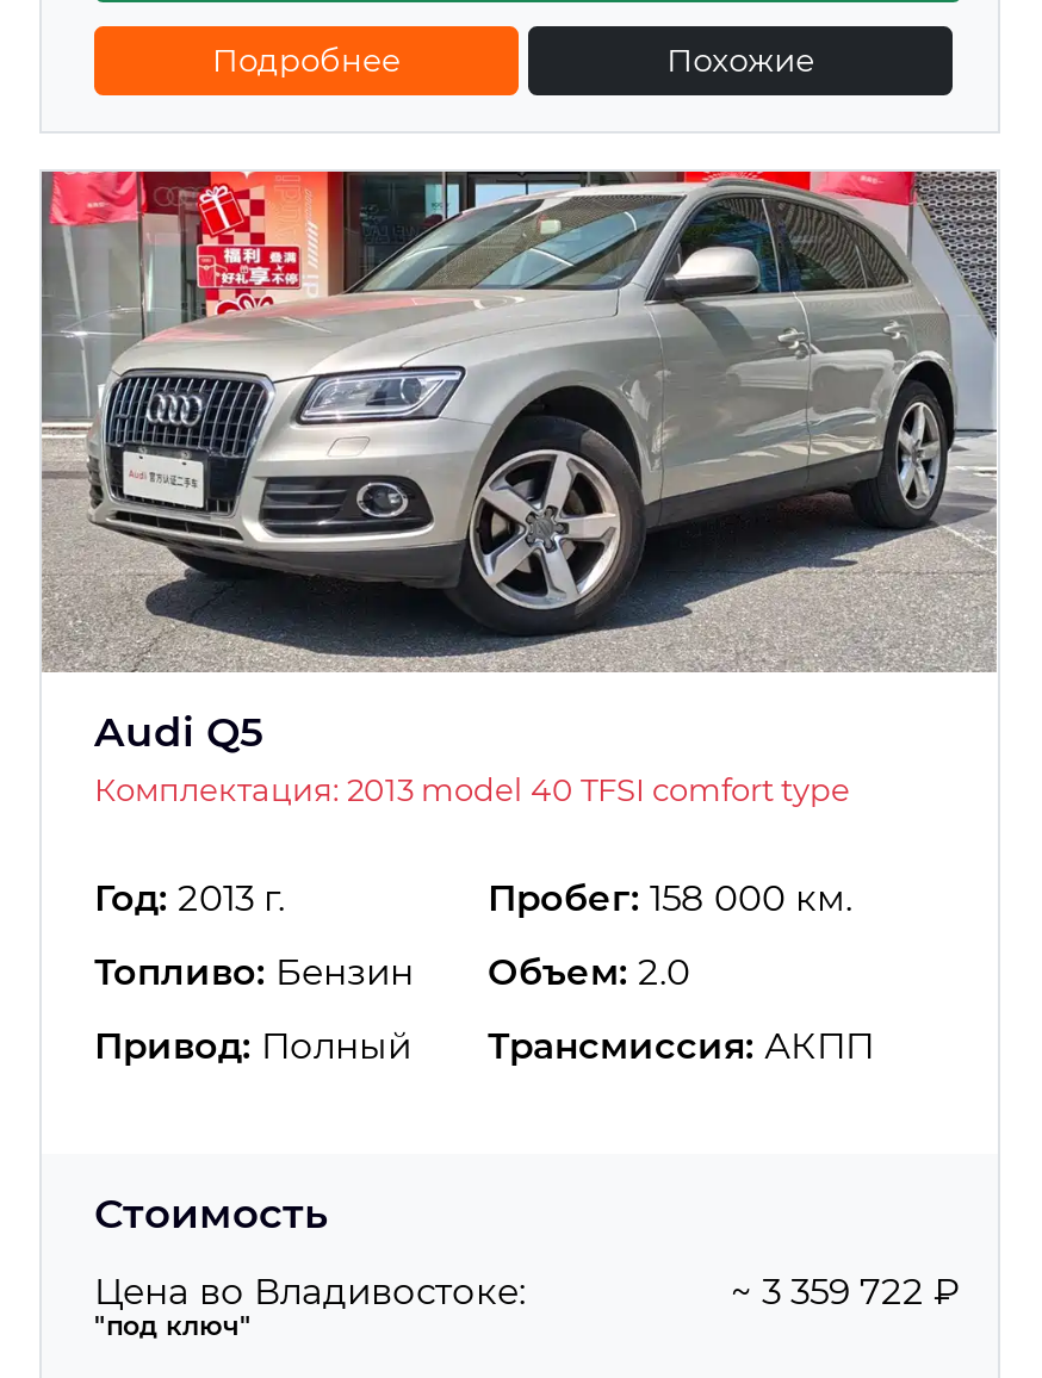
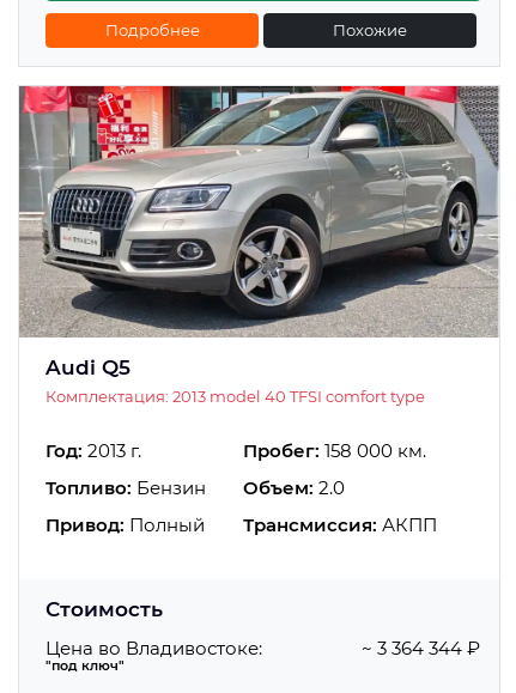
- ~ 3 359 722 ₽
+ ~ 3 364 344 ₽
